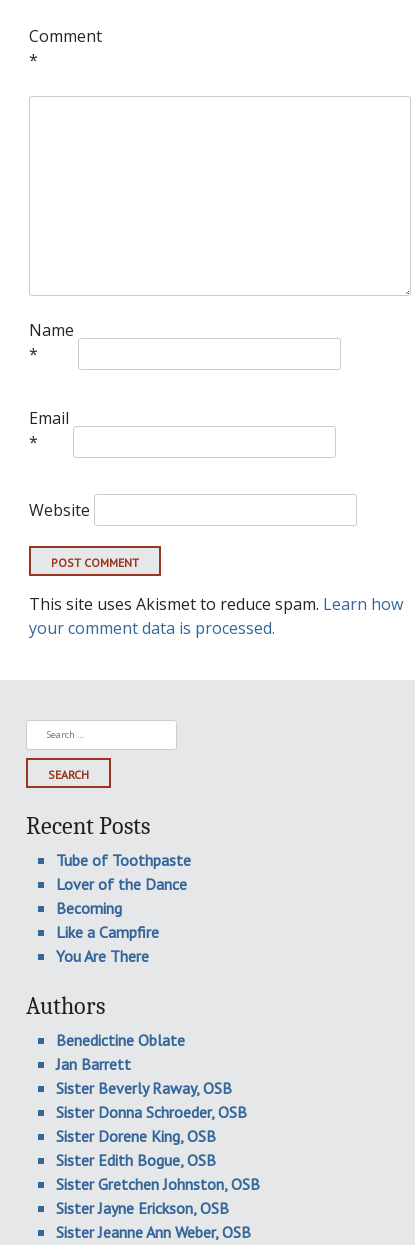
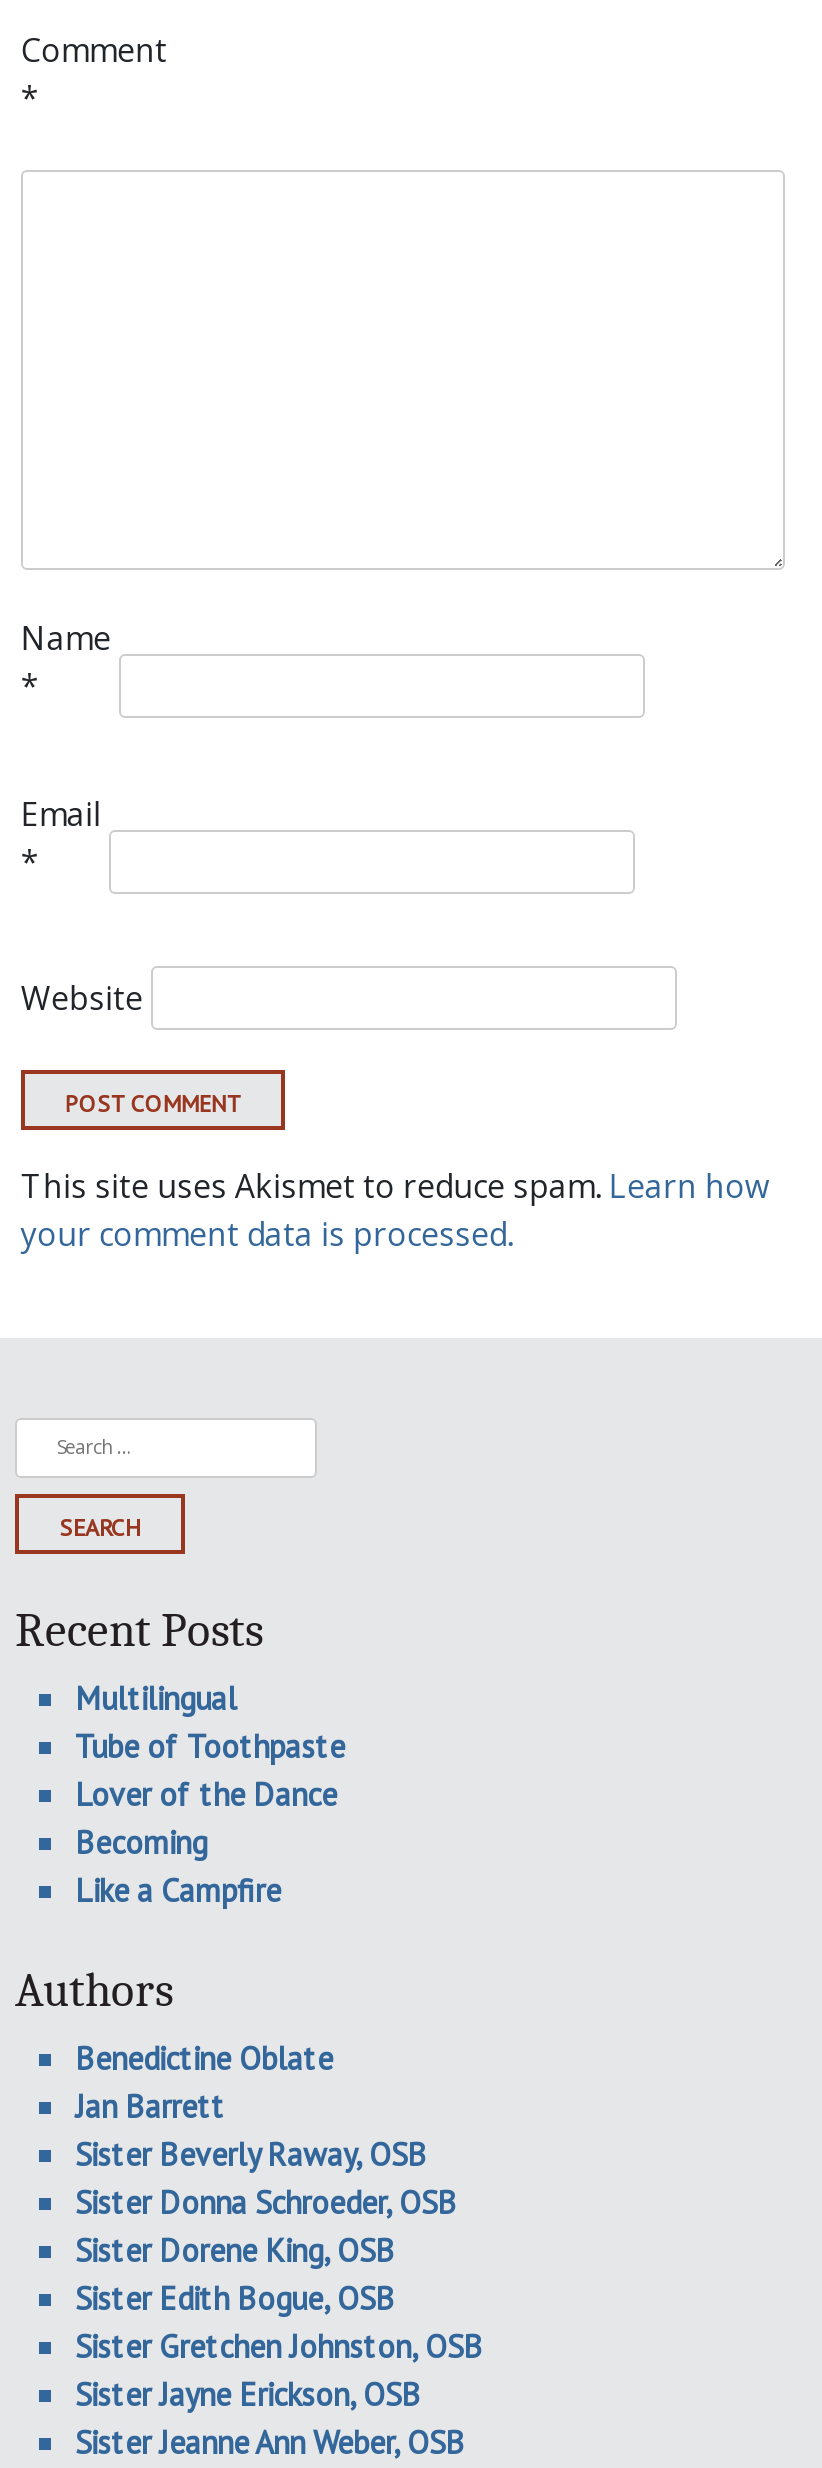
+ Multilingual

moved down: Tube of Toothpaste | Lover of the Dance | Becoming | Like a Campfire

- You Are There
